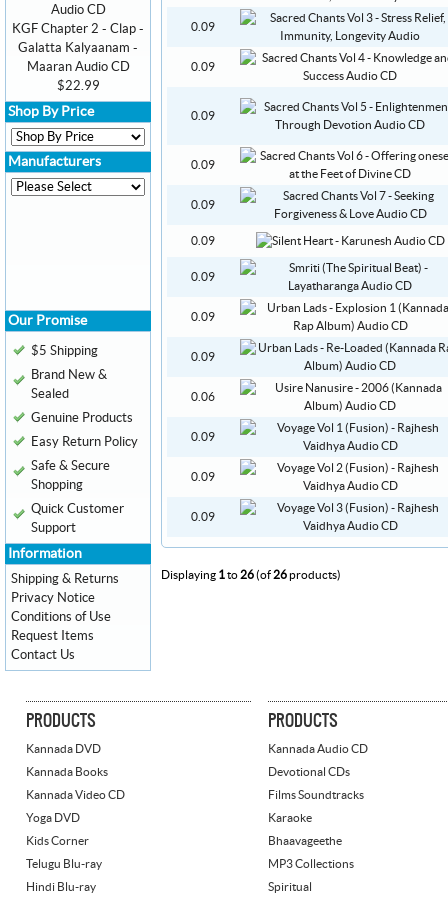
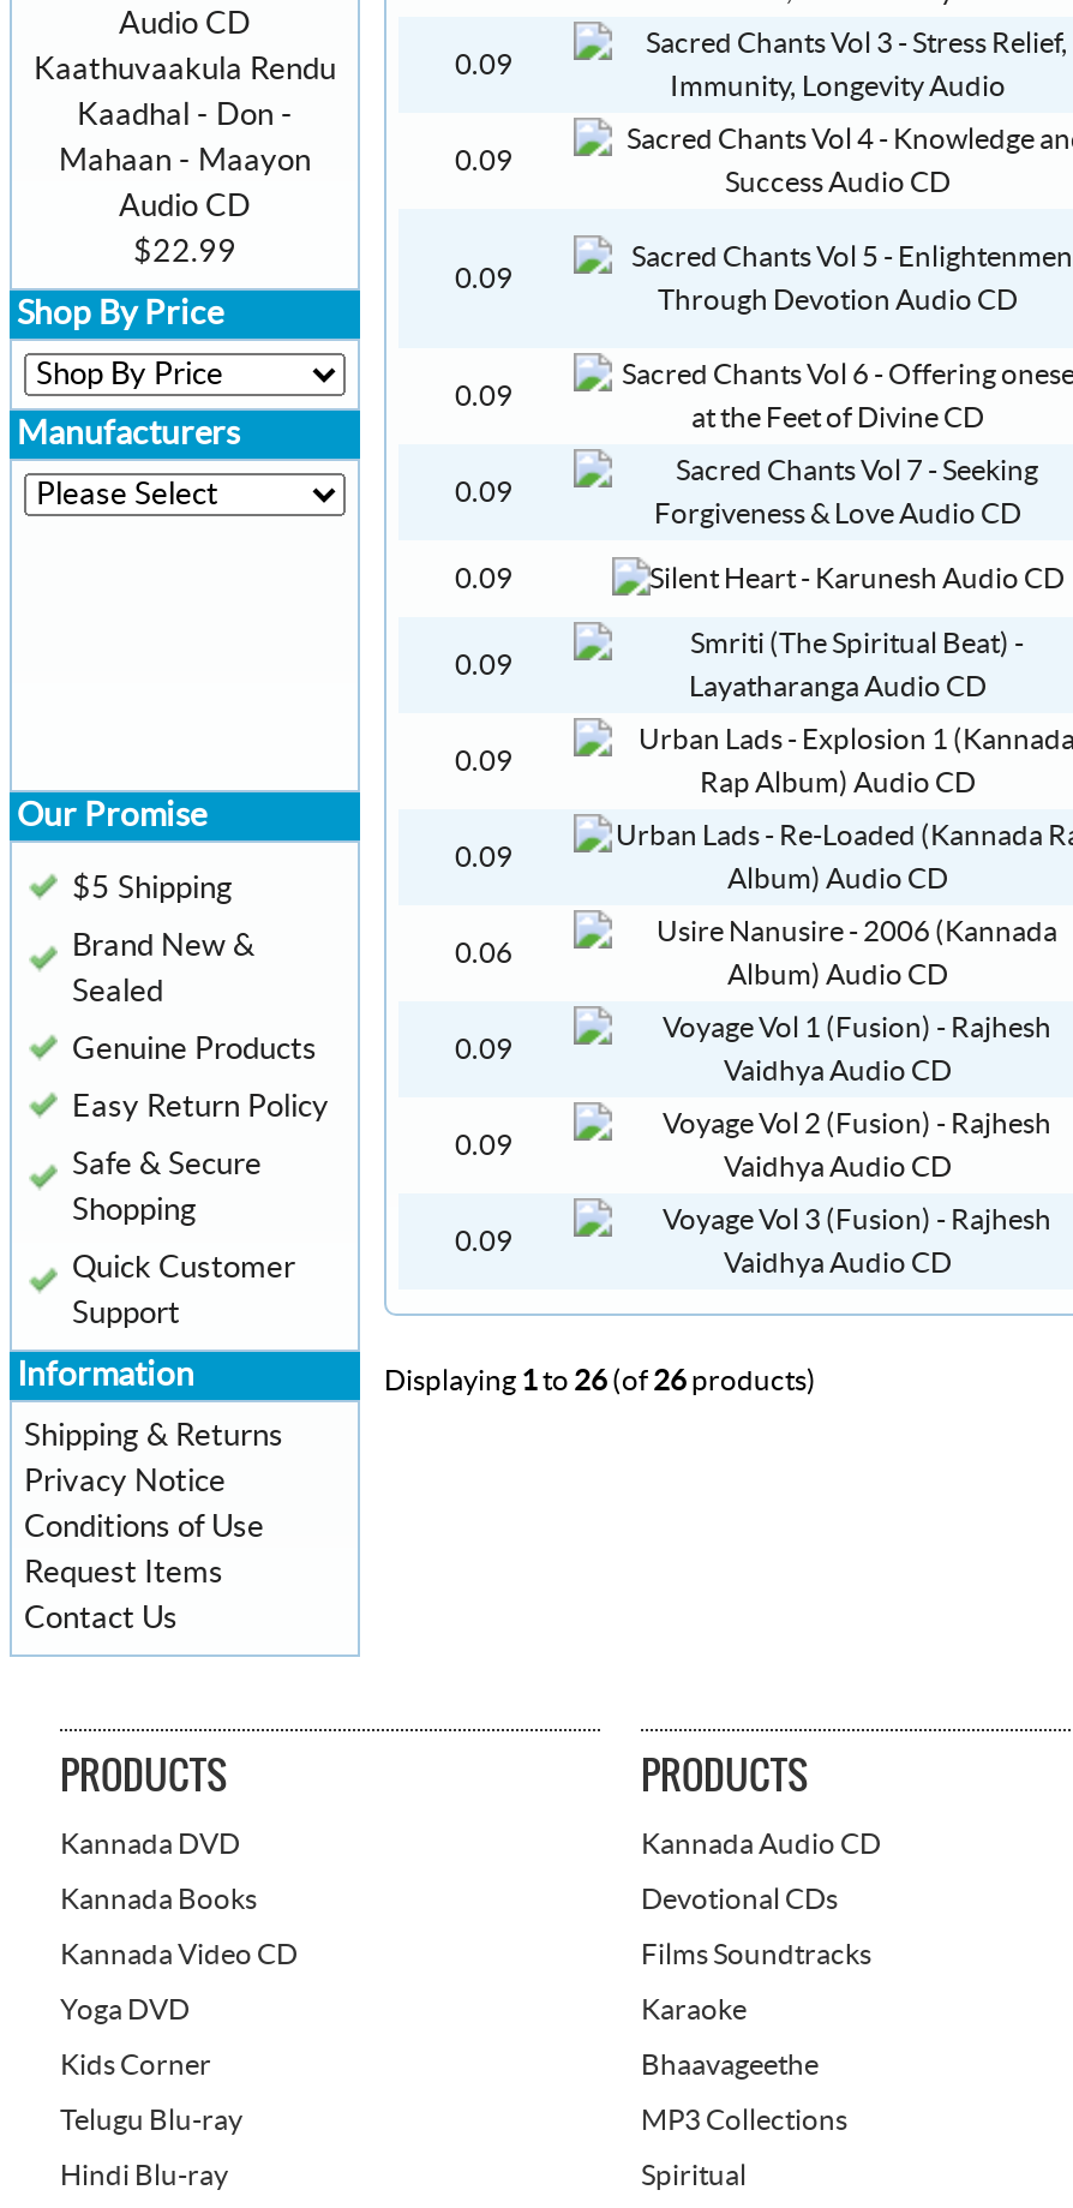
- KGF Chapter 2 - Clap -
- Galatta Kalyaanam -
- Maaran Audio CD
+ Kaathuvaakula Rendu
+ Kaadhal - Don -
+ Mahaan - Maayon
+ Audio CD
